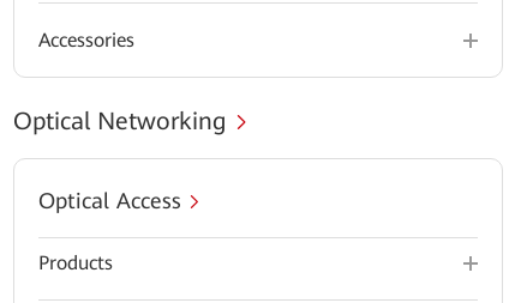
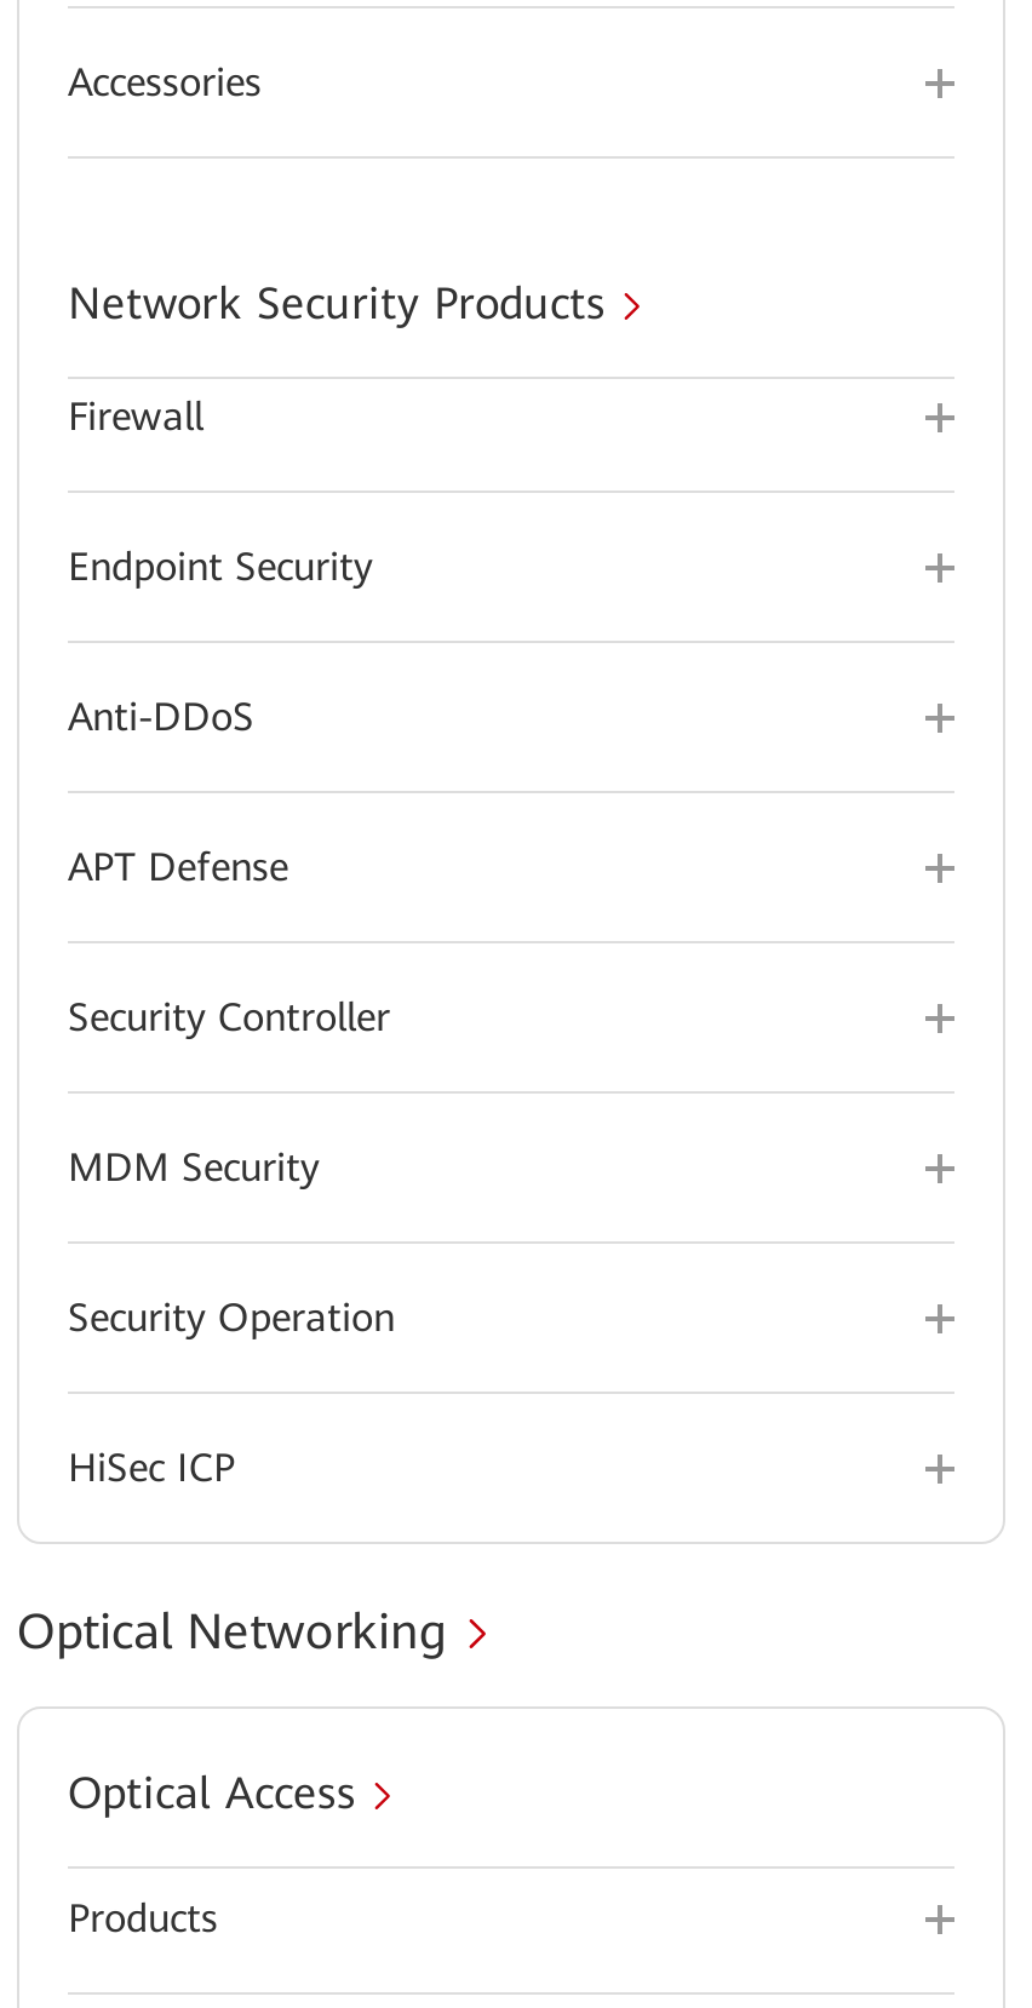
+ Network Security Products
+ Firewall
+ Endpoint Security
+ Anti-DDoS
+ APT Defense
+ Security Controller
+ MDM Security
+ Security Operation
+ HiSec ICP
